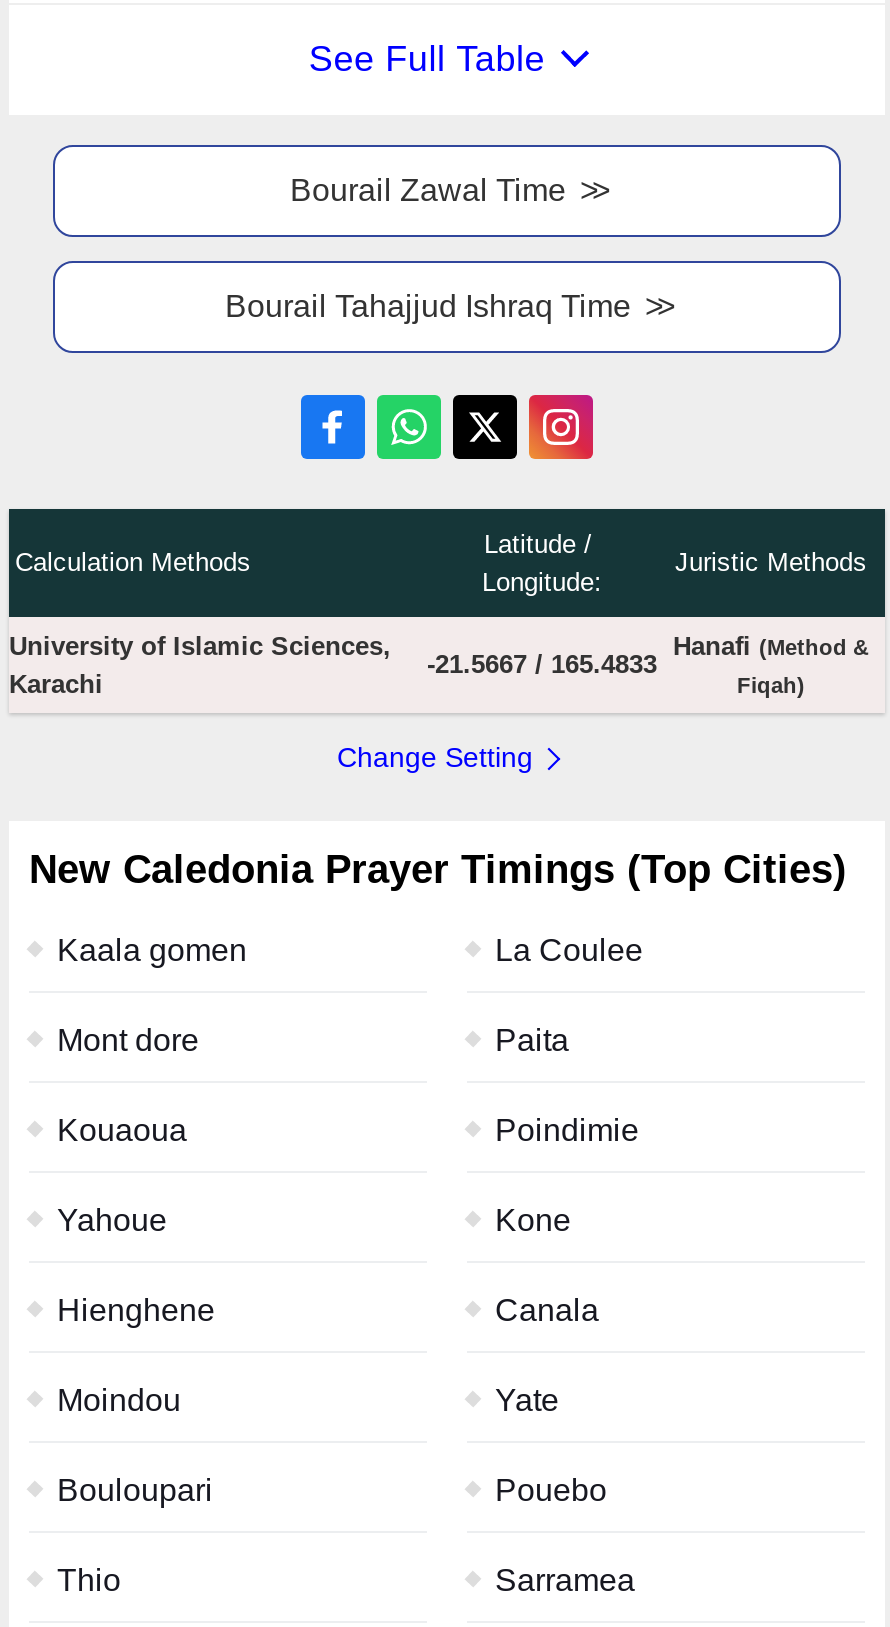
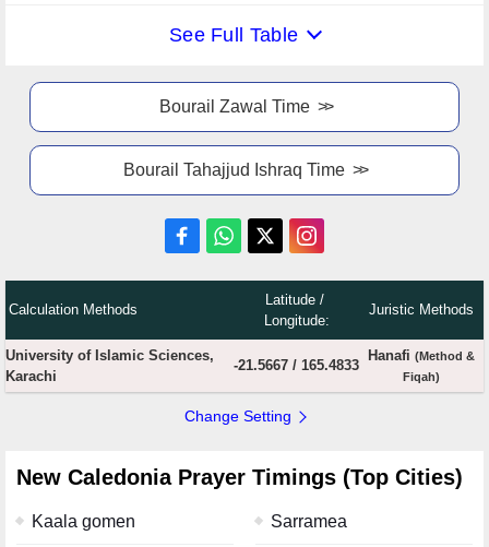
- La Coulee
- Mont dore
- Paita
- Kouaoua
- Poindimie
- Yahoue
- Kone
- Hienghene
- Canala
- Moindou
- Yate
- Bouloupari
- Pouebo
- Thio
